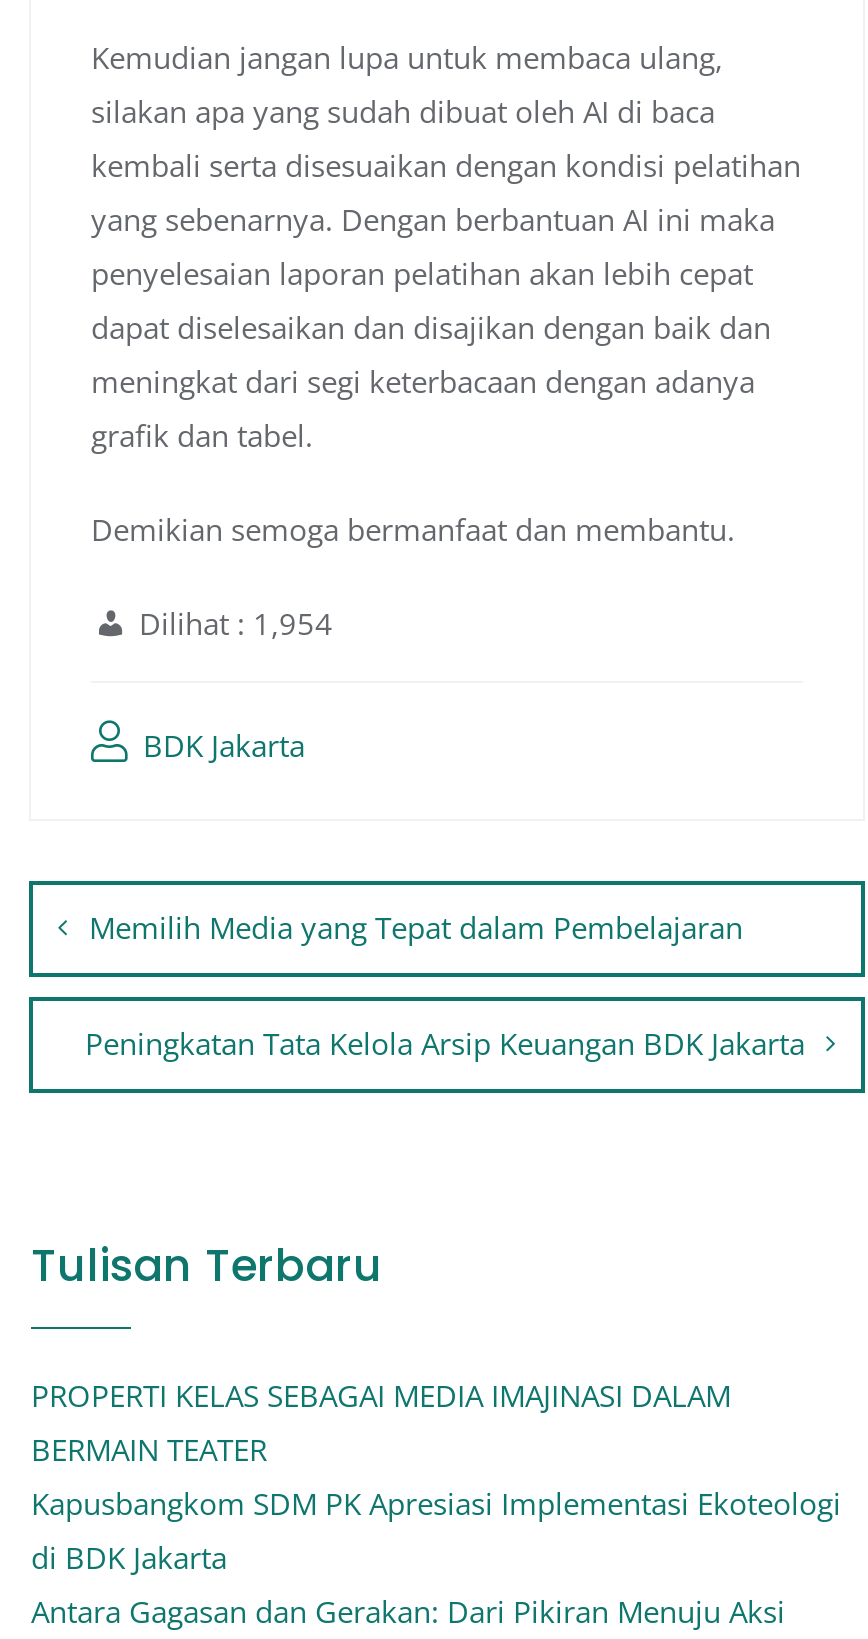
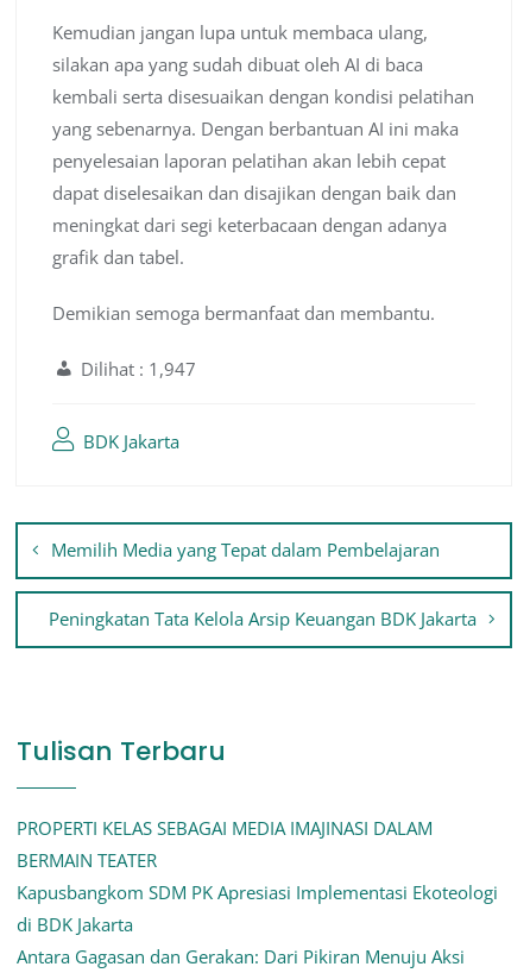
- Dilihat : 1,954
+ Dilihat : 1,947
